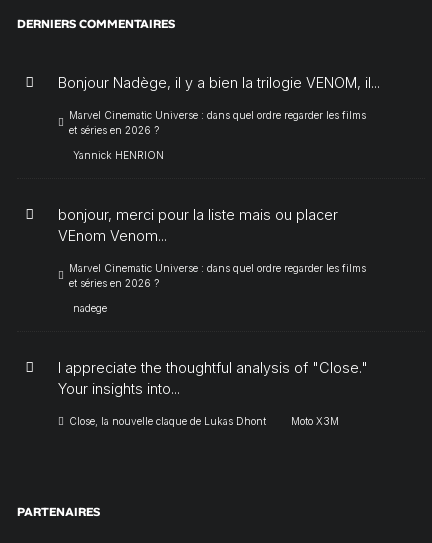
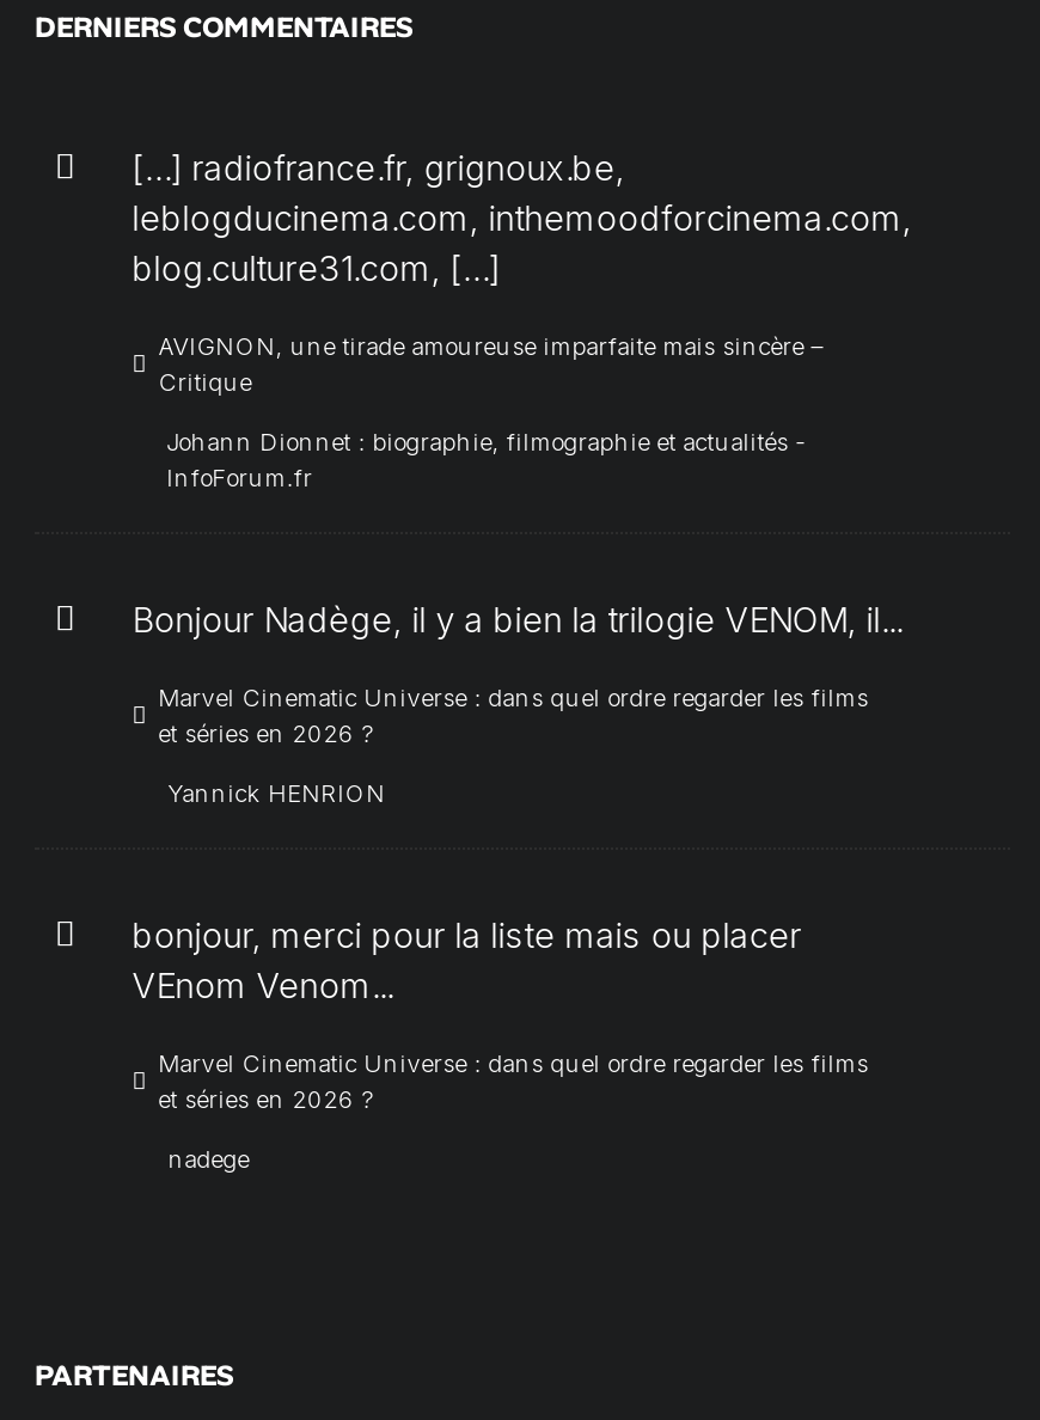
+ […] radiofrance.fr, grignoux.be,
+ leblogducinema.com, inthemoodforcinema.com,
+ blog.culture31.com, […]
+ AVIGNON, une tirade amoureuse imparfaite mais sincère –
+ Critique
+ Johann Dionnet : biographie, filmographie et actualités -
+ InfoForum.fr

moved down: Bonjour Nadège, il y a bien la trilogie VENOM, il... | Marvel Cinematic Universe : dans quel ordre regarder les films | et séries en 2026 ? | ... | et séries en 2026 ? | nadege

- I appreciate the thoughtful analysis of "Close."
- Your insights into...
- Close, la nouvelle claque de Lukas Dhont
- Moto X3M
